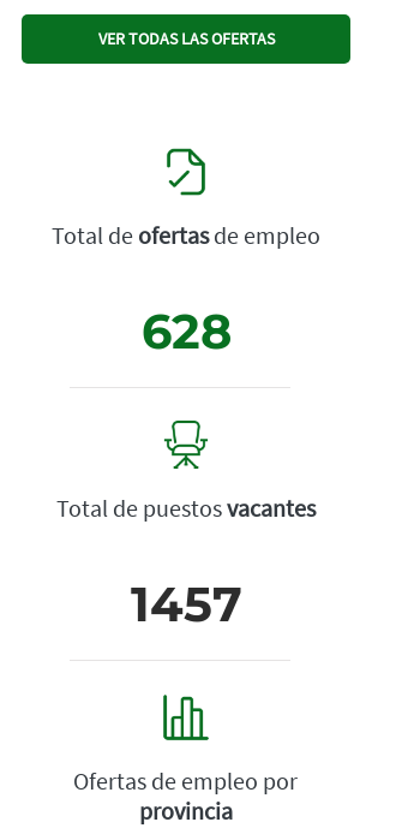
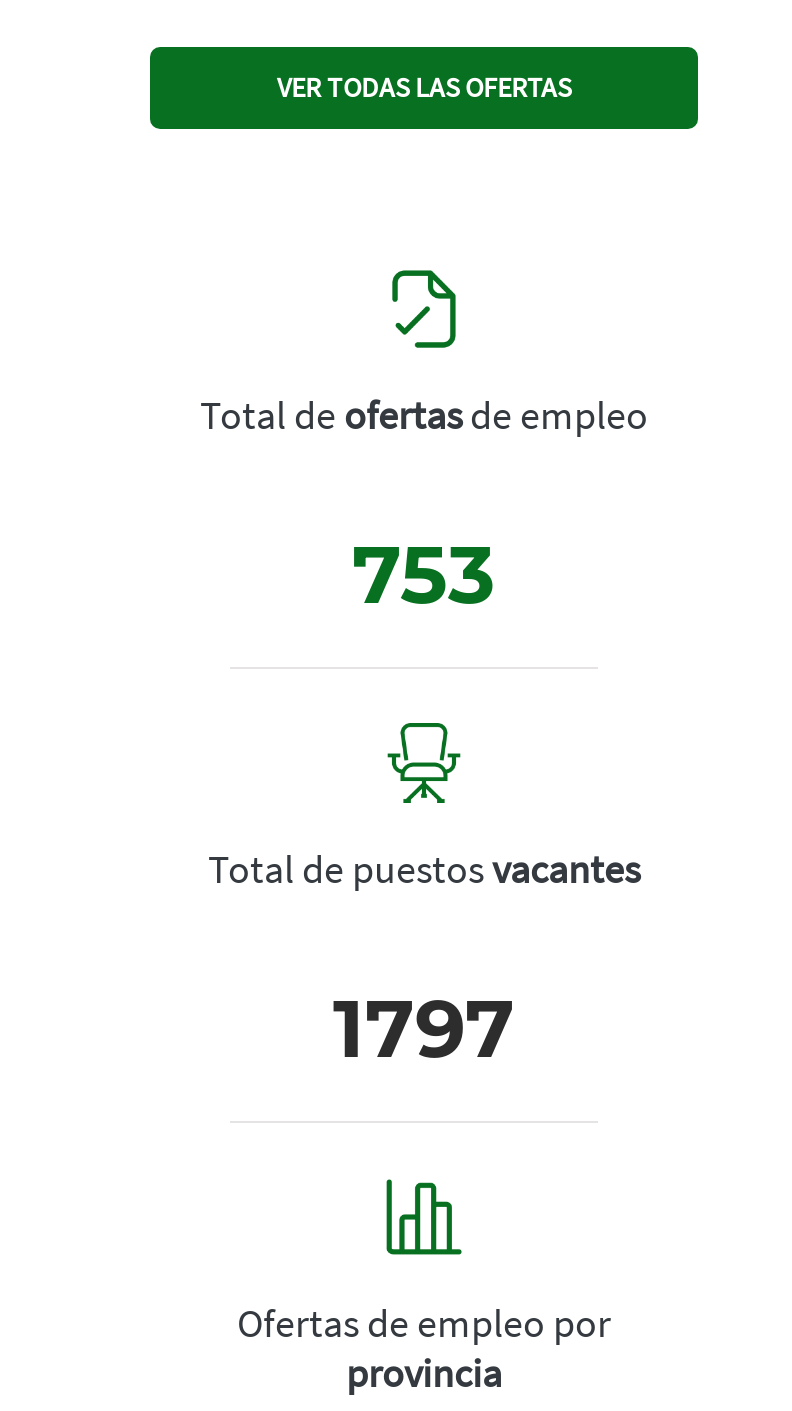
- 628
+ 753

- 1457
+ 1797
